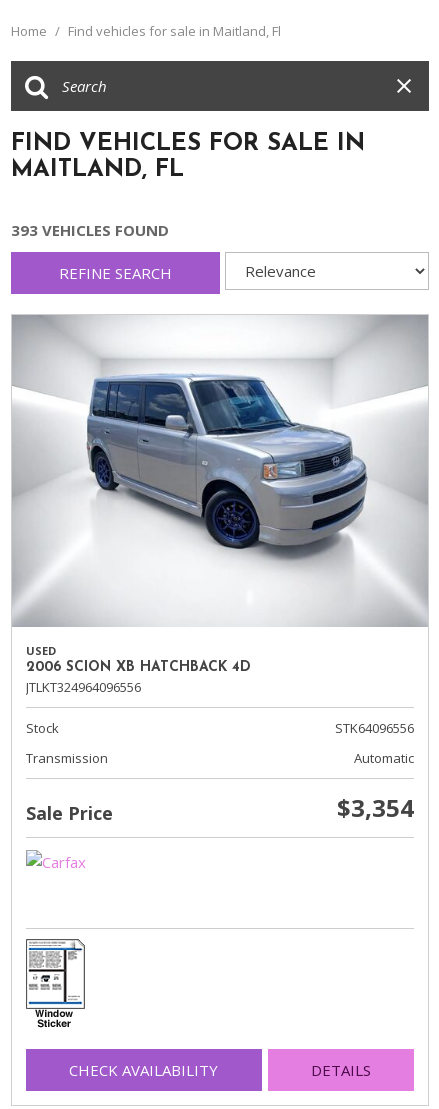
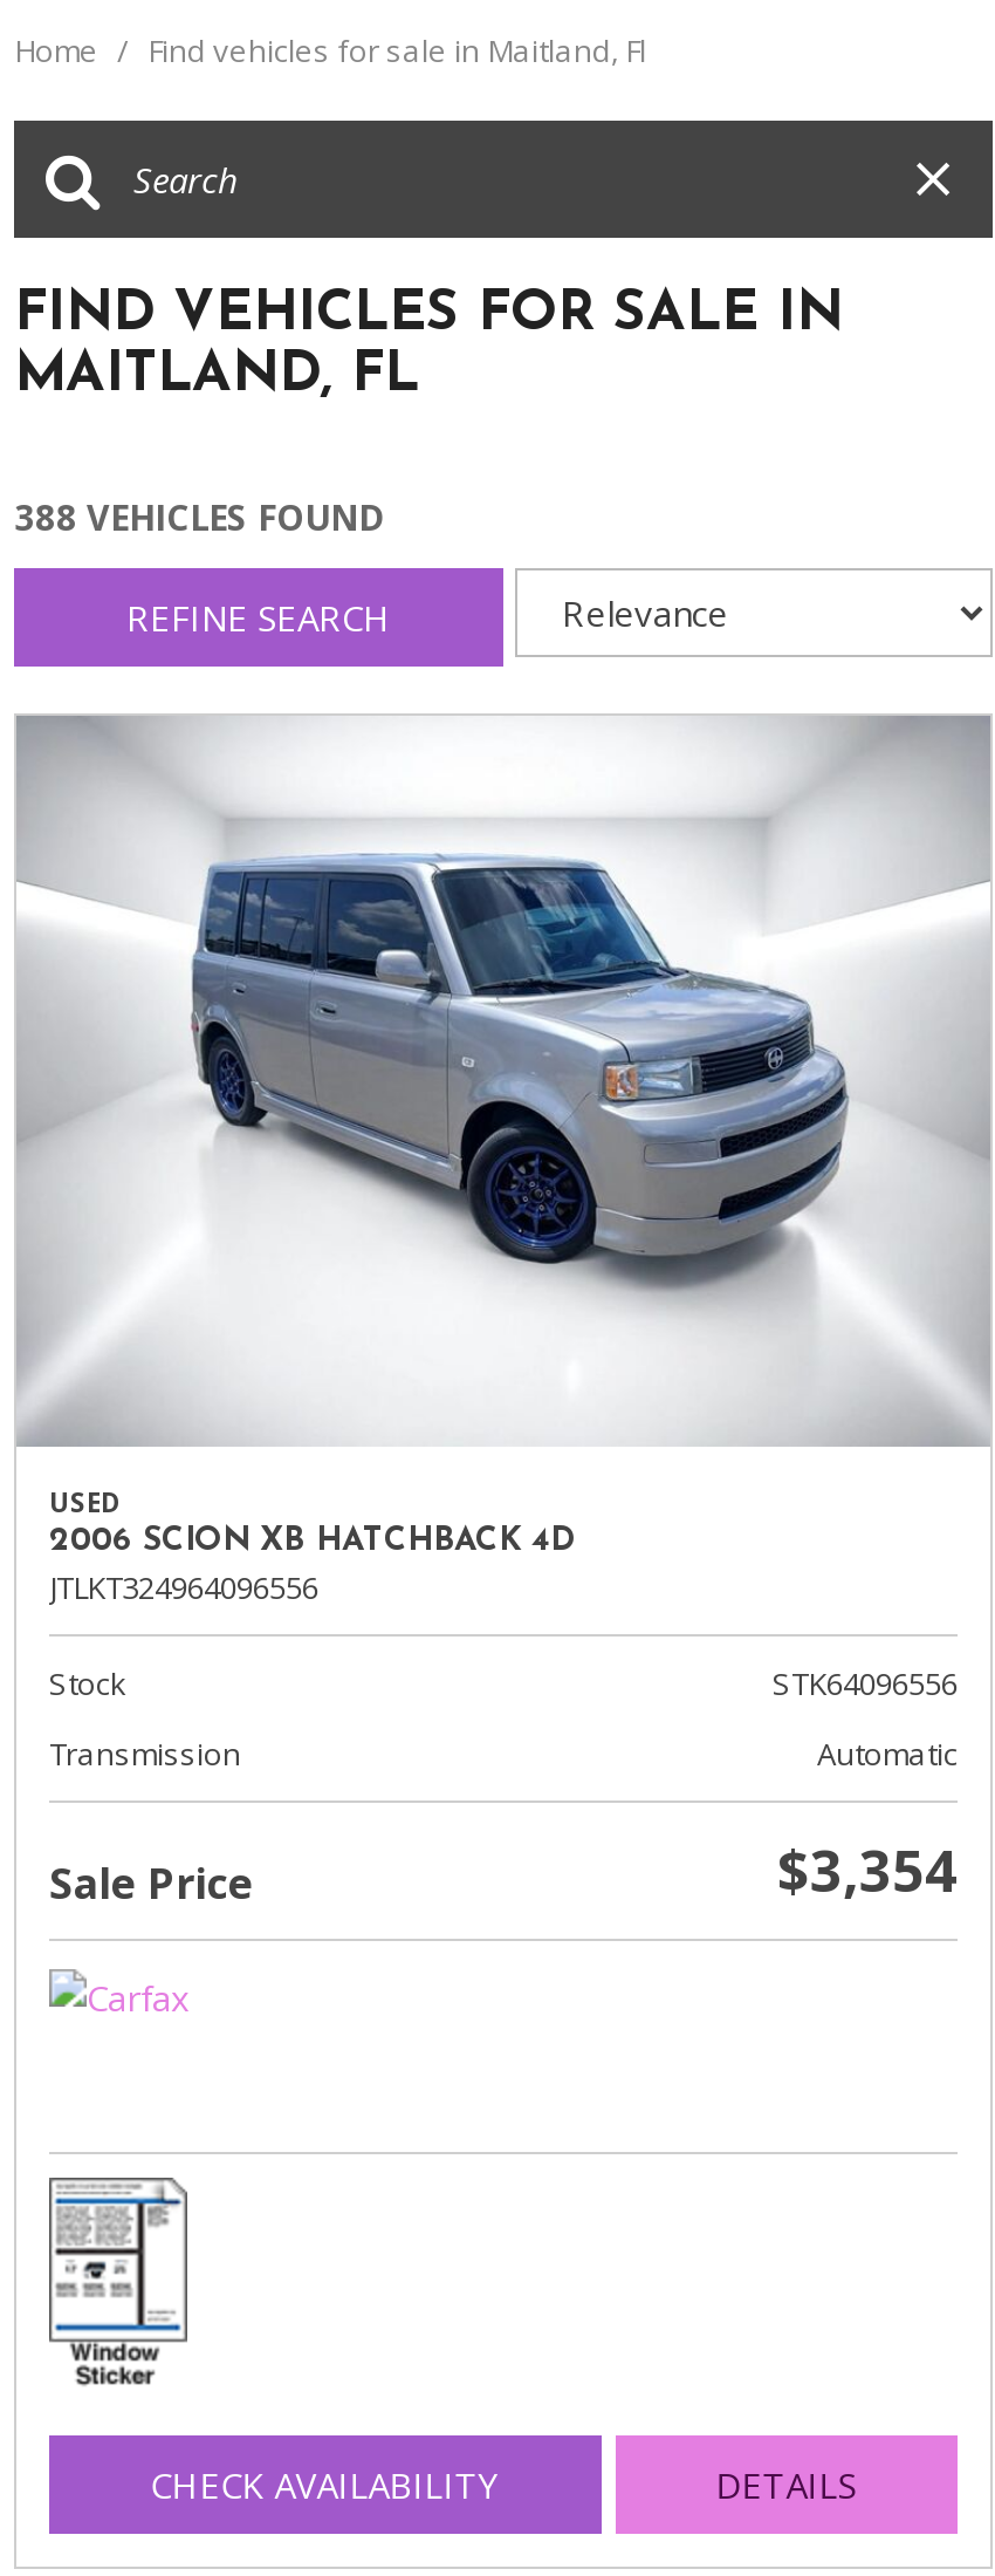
- 393 VEHICLES FOUND
+ 388 VEHICLES FOUND
